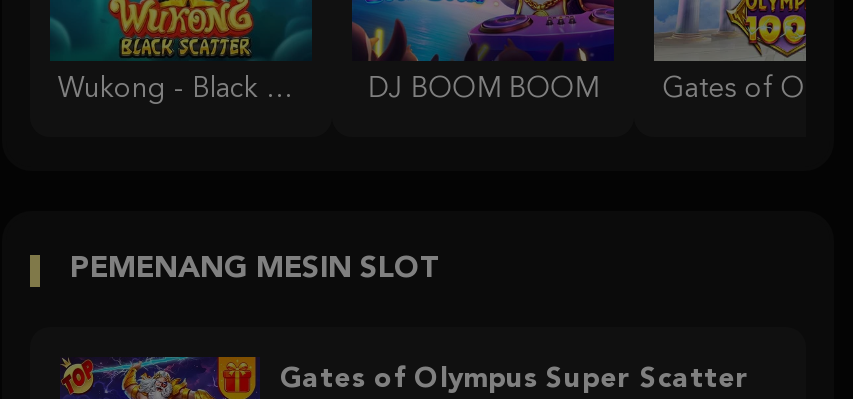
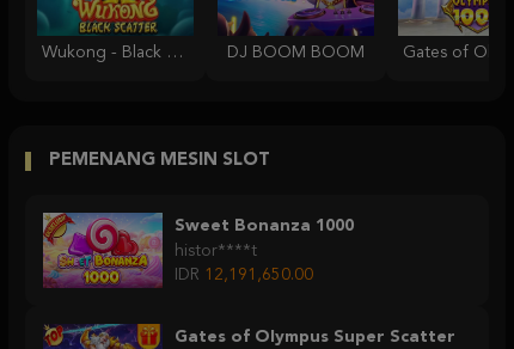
+ [image]
+ Sweet Bonanza 1000
+ histor****t
+ IDR 12,191,650.00
